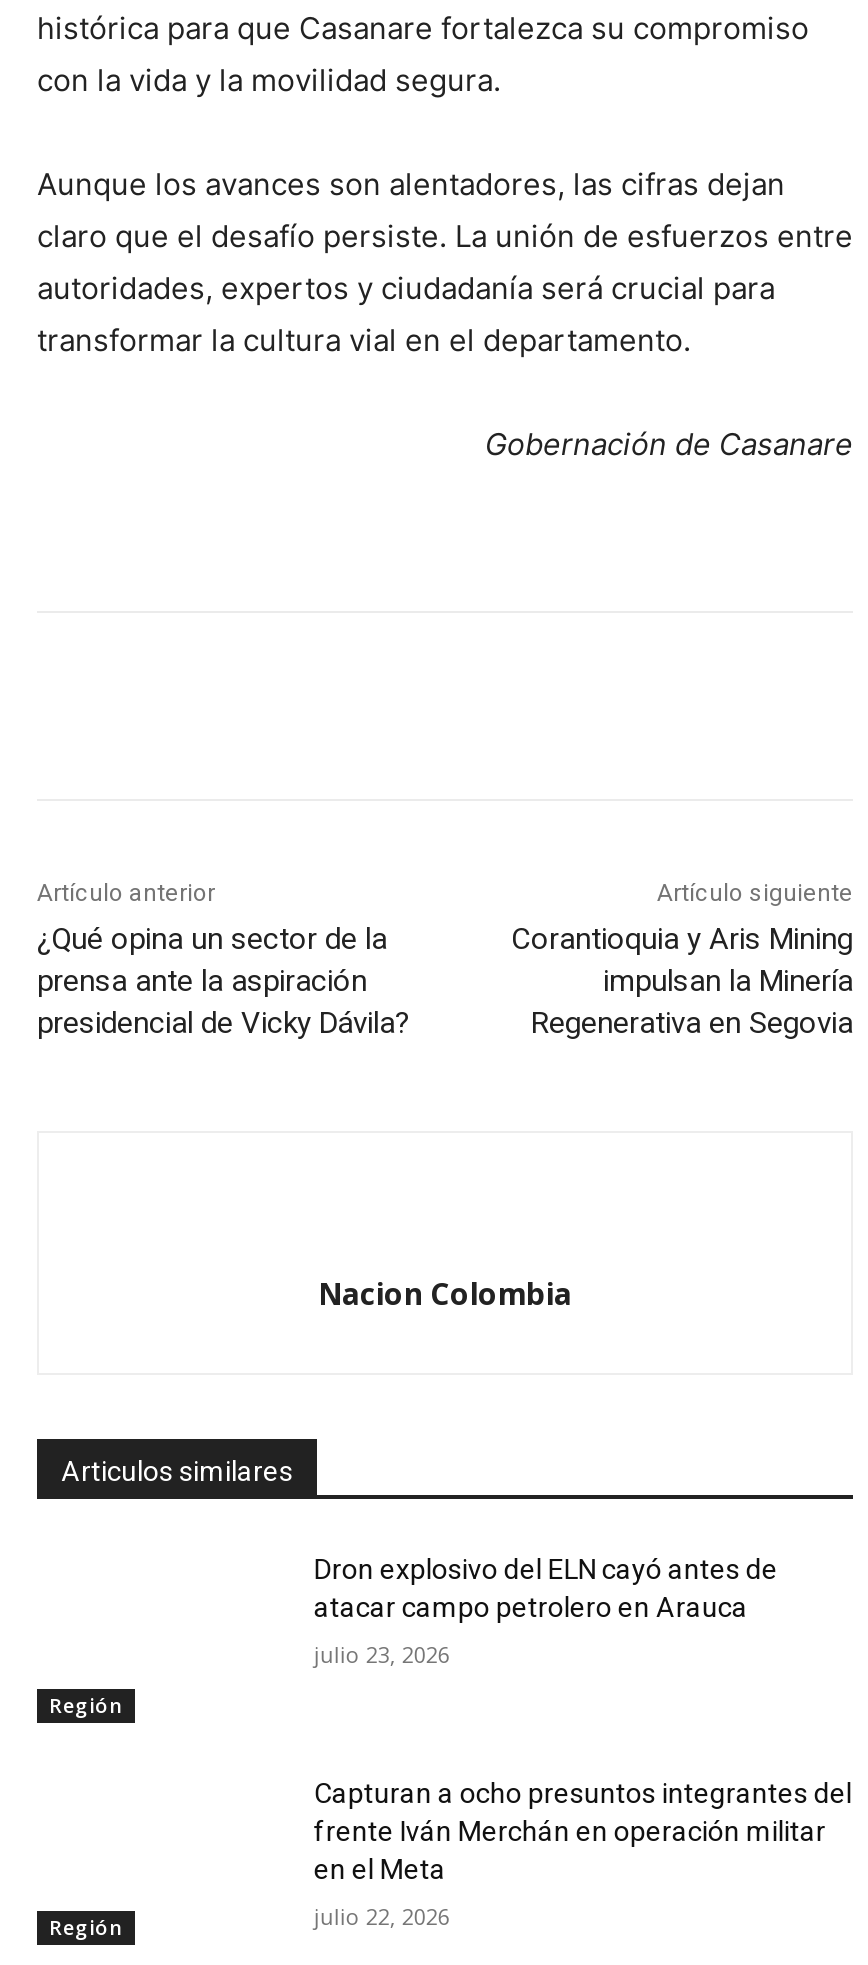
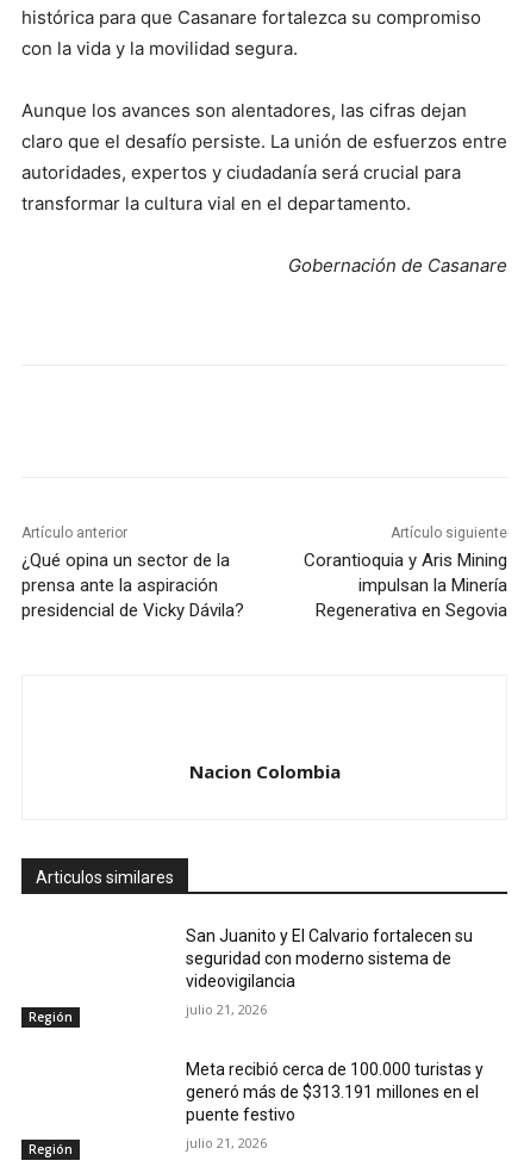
- Dron explosivo del ELN cayó antes de
- atacar campo petrolero en Arauca
+ San Juanito y El Calvario fortalecen su
+ seguridad con moderno sistema de
+ videovigilancia

- julio 23, 2026
+ julio 21, 2026

- Capturan a ocho presuntos integrantes del
- frente Iván Merchán en operación militar
- en el Meta
+ Meta recibió cerca de 100.000 turistas y
+ generó más de $313.191 millones en el
+ puente festivo

- julio 22, 2026
+ julio 21, 2026
